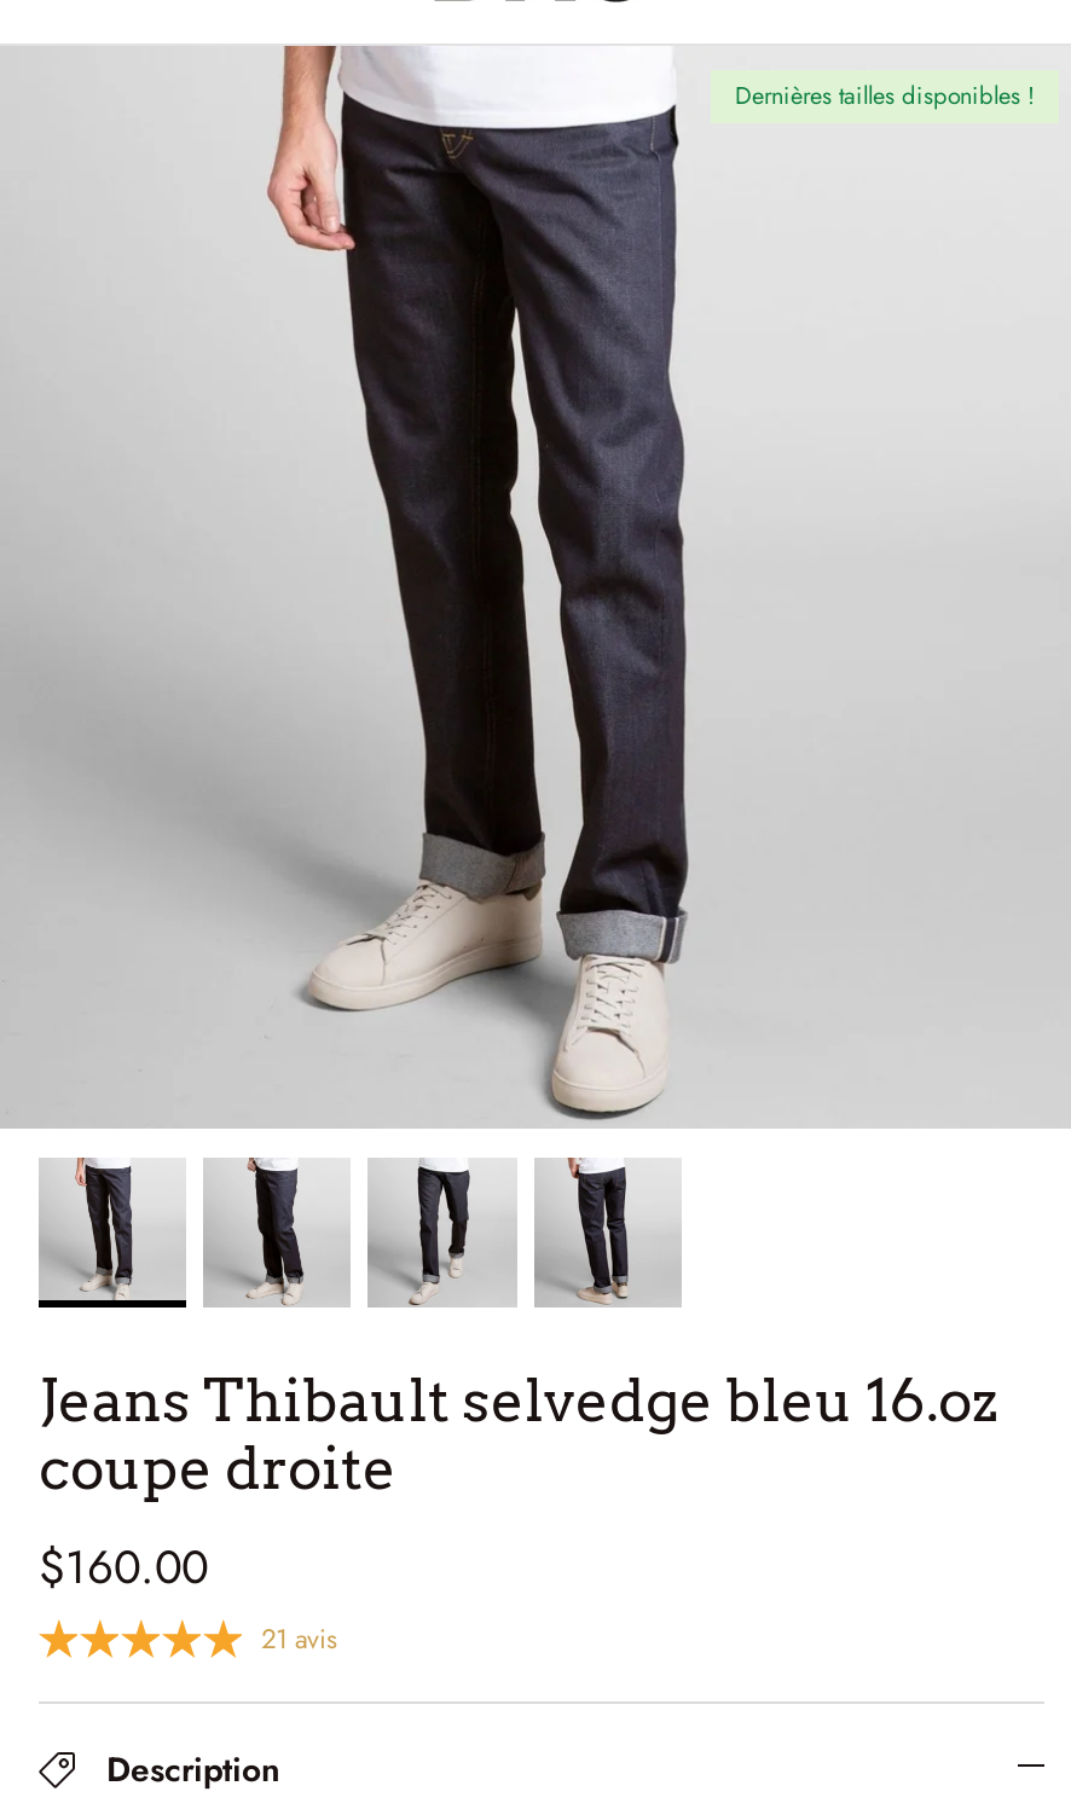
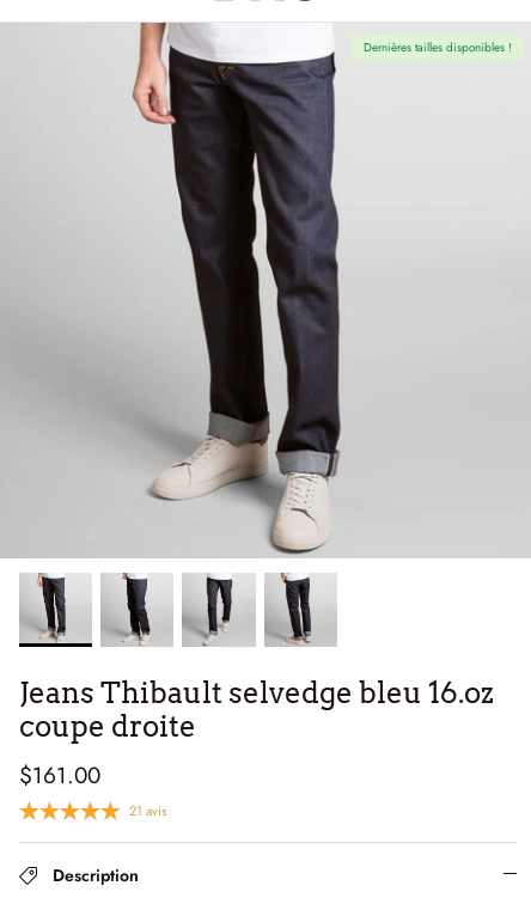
- $160.00
+ $161.00
